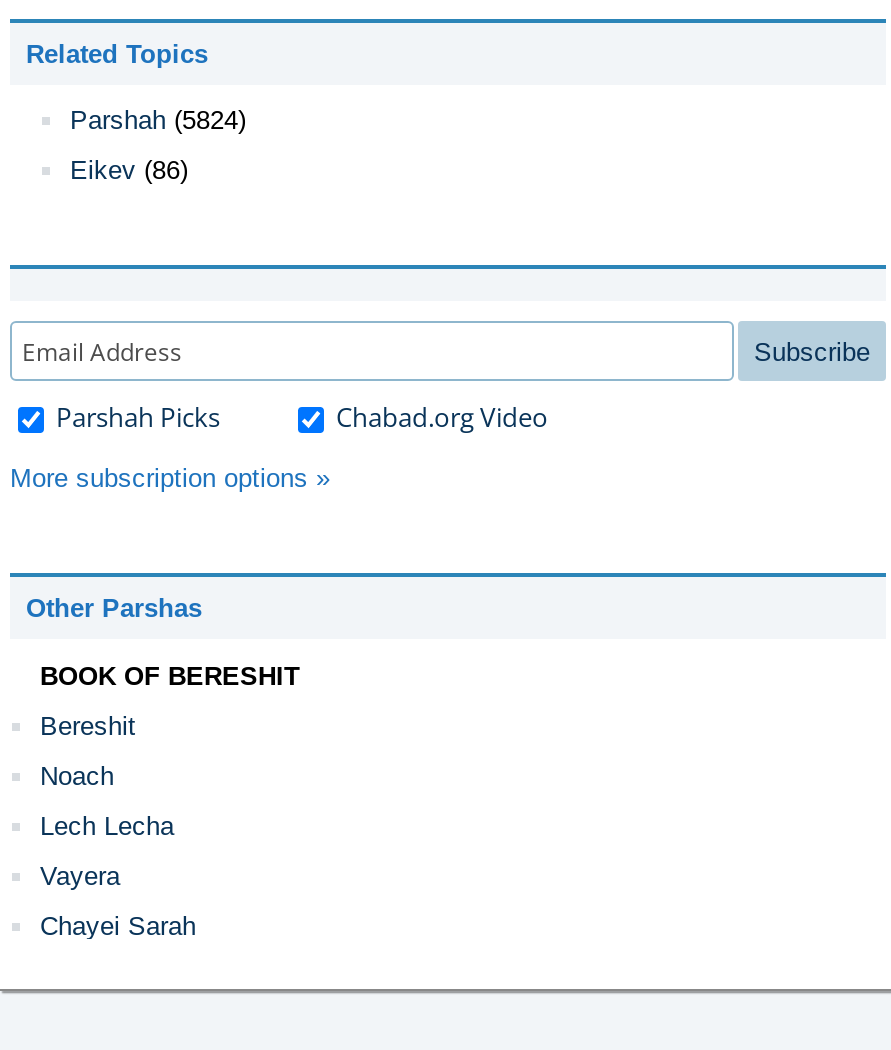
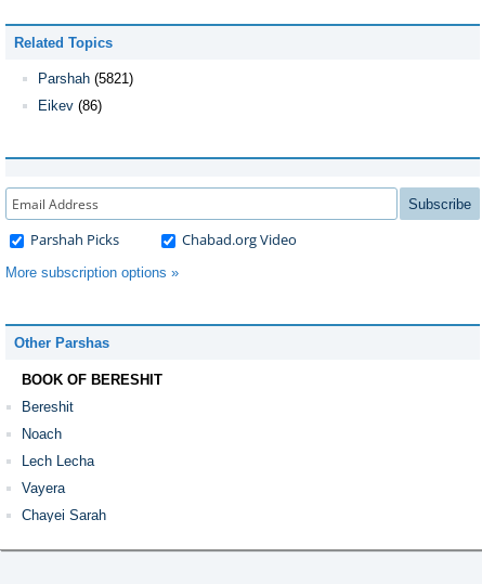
- Parshah (5824)
+ Parshah (5821)
